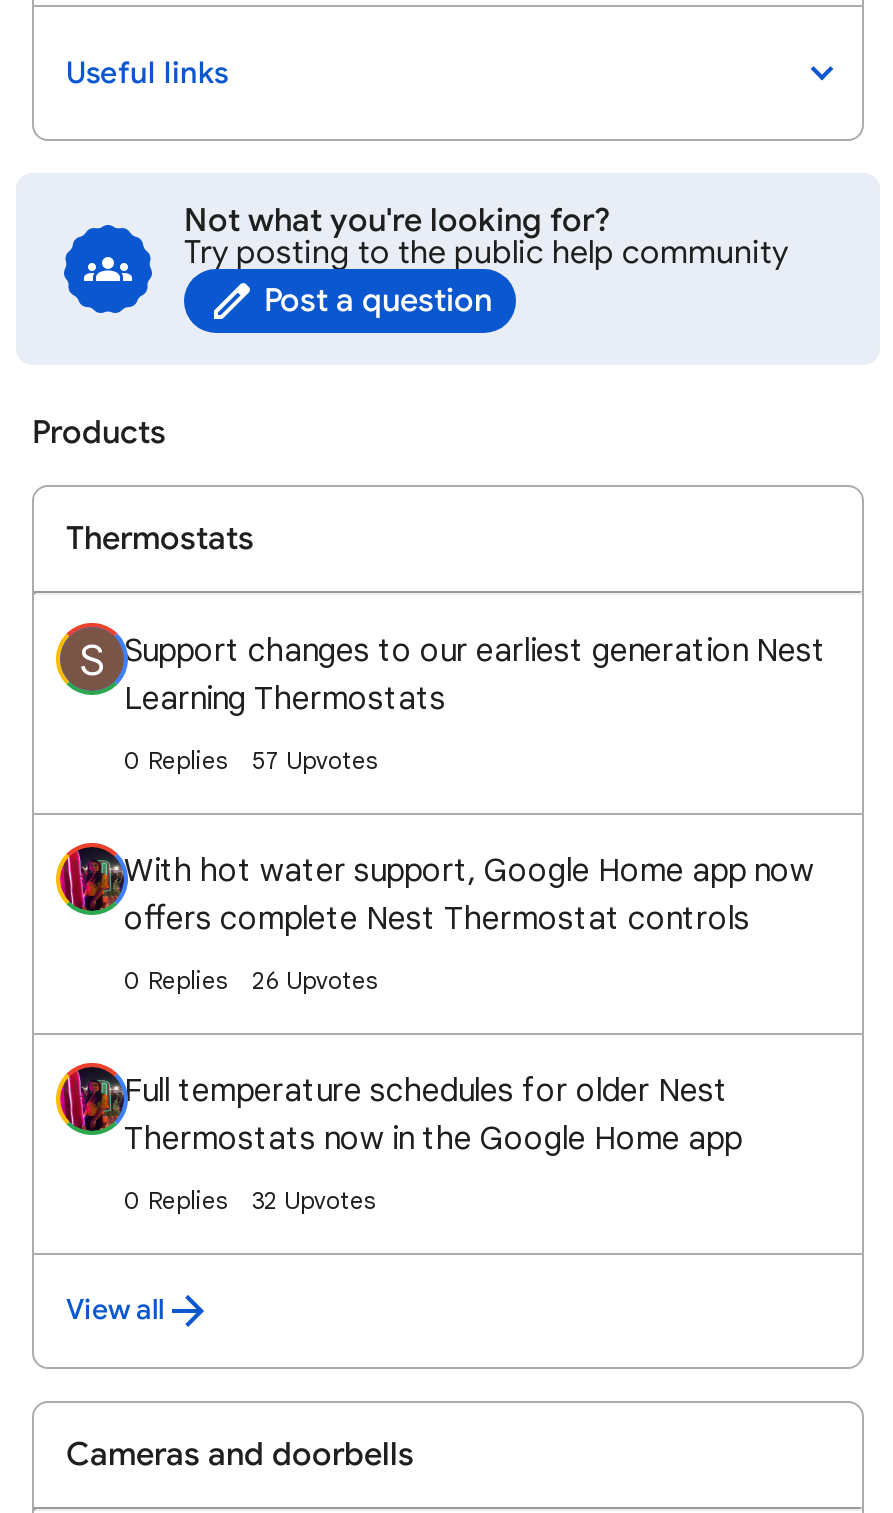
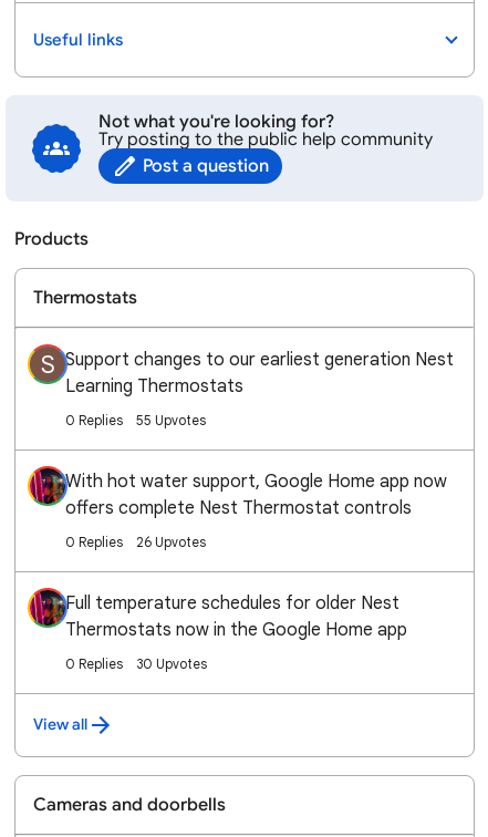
- 57 Upvotes
+ 55 Upvotes

- 32 Upvotes
+ 30 Upvotes
